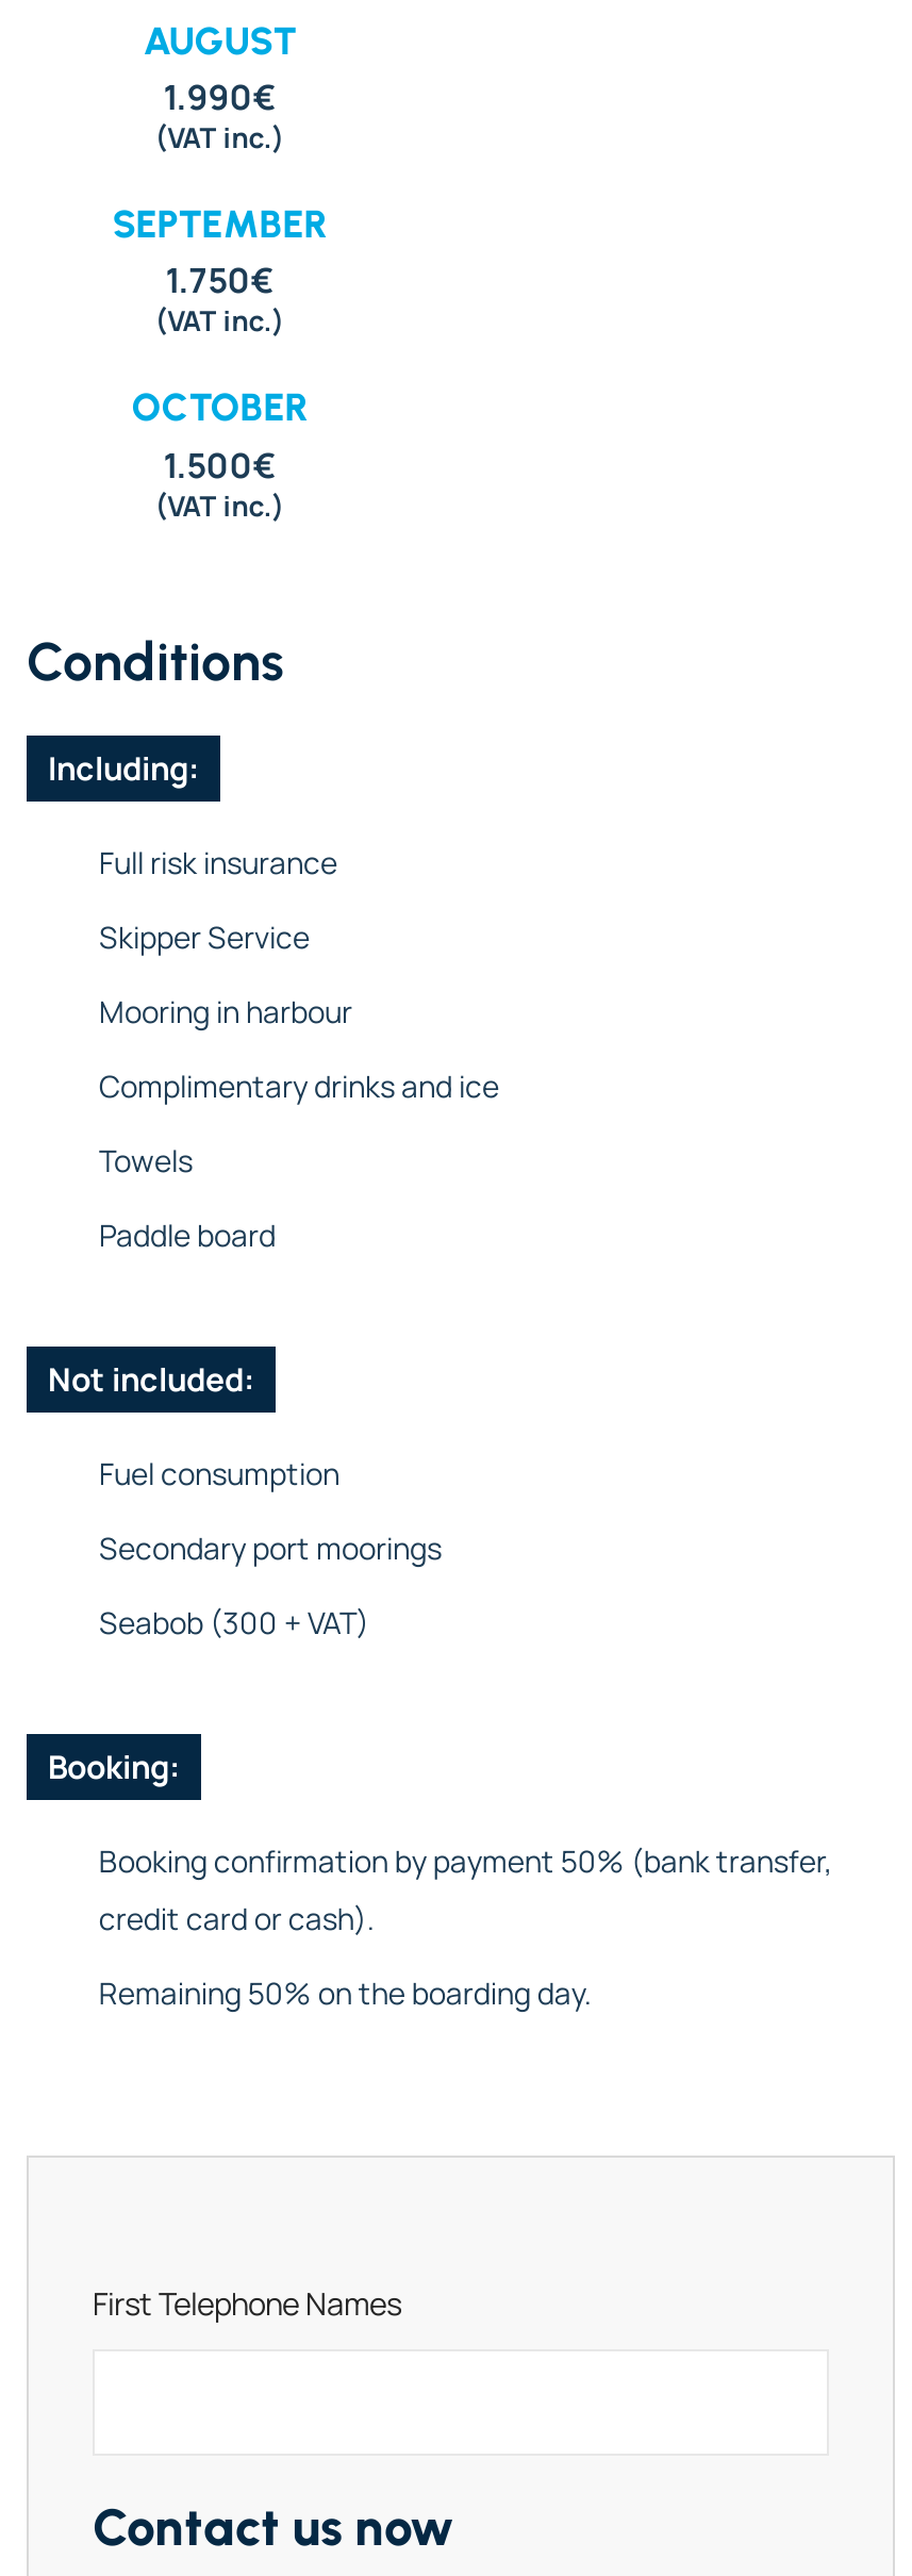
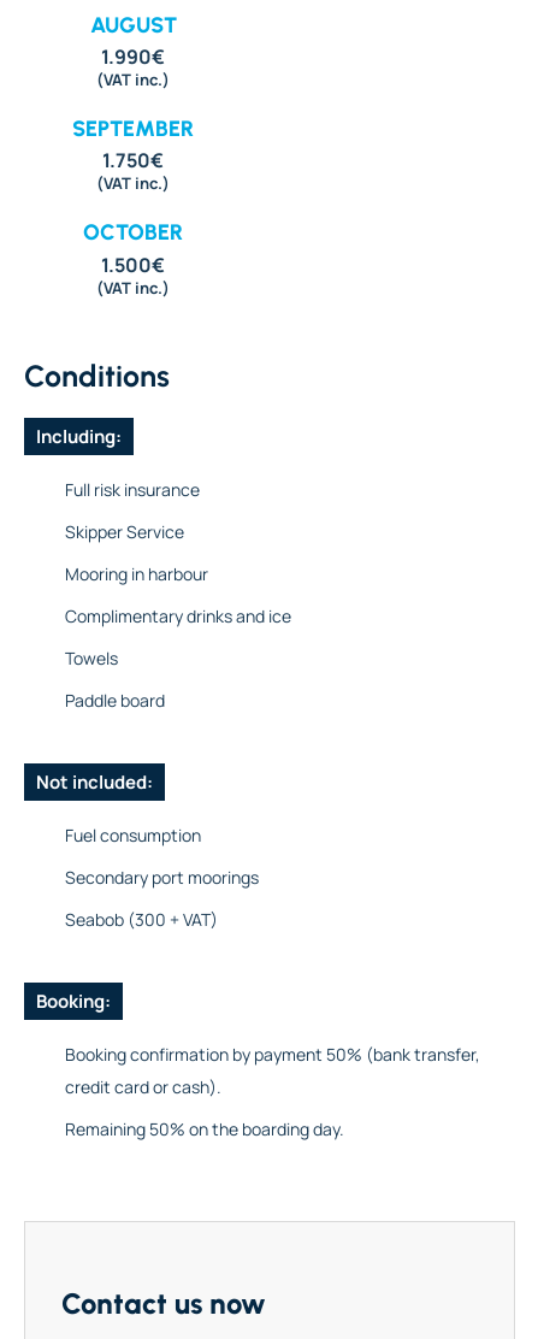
- First Telephone Names
